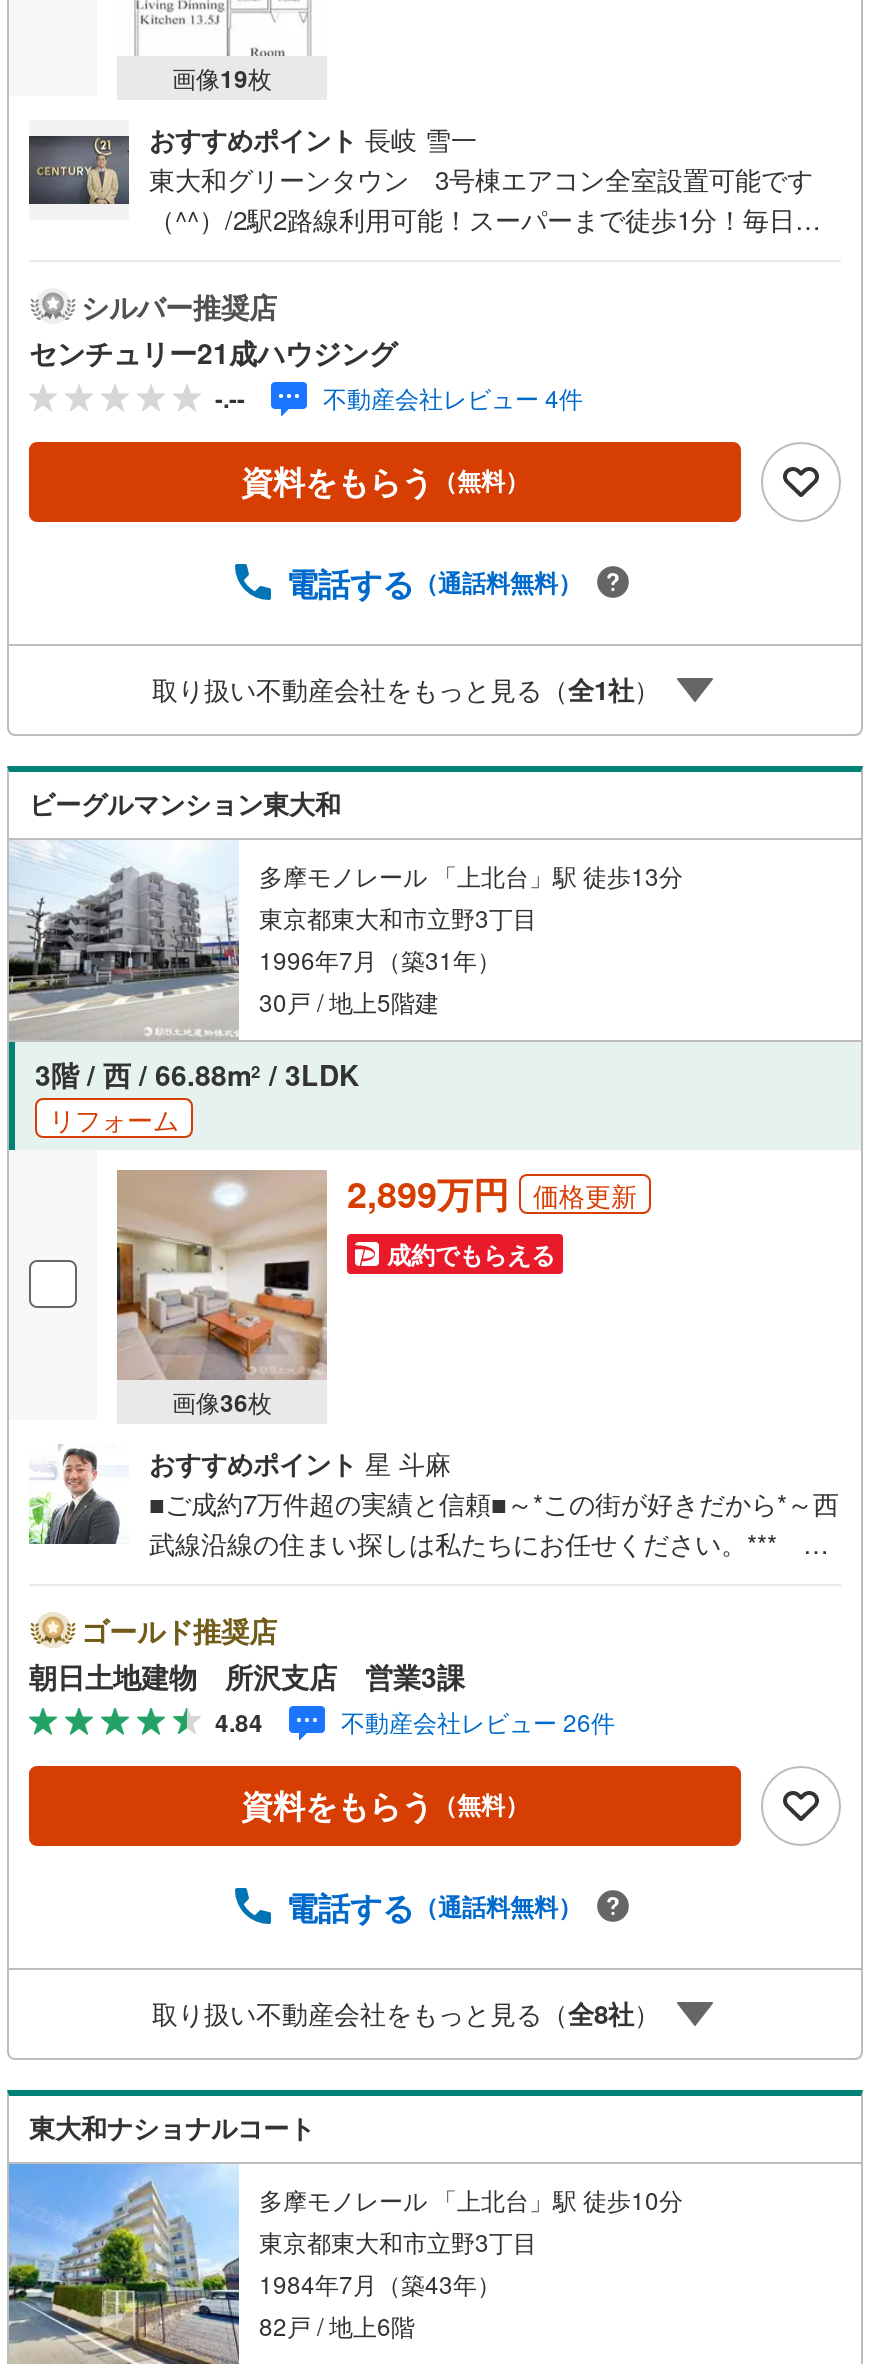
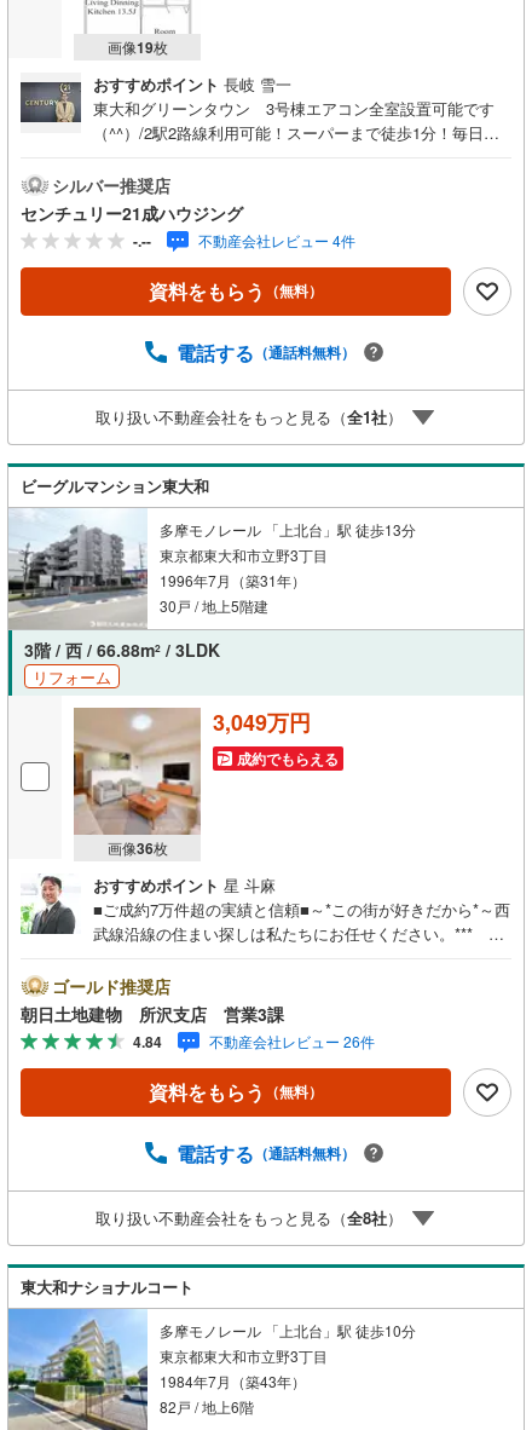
- 2,899万円
- 価格更新
+ 3,049万円
